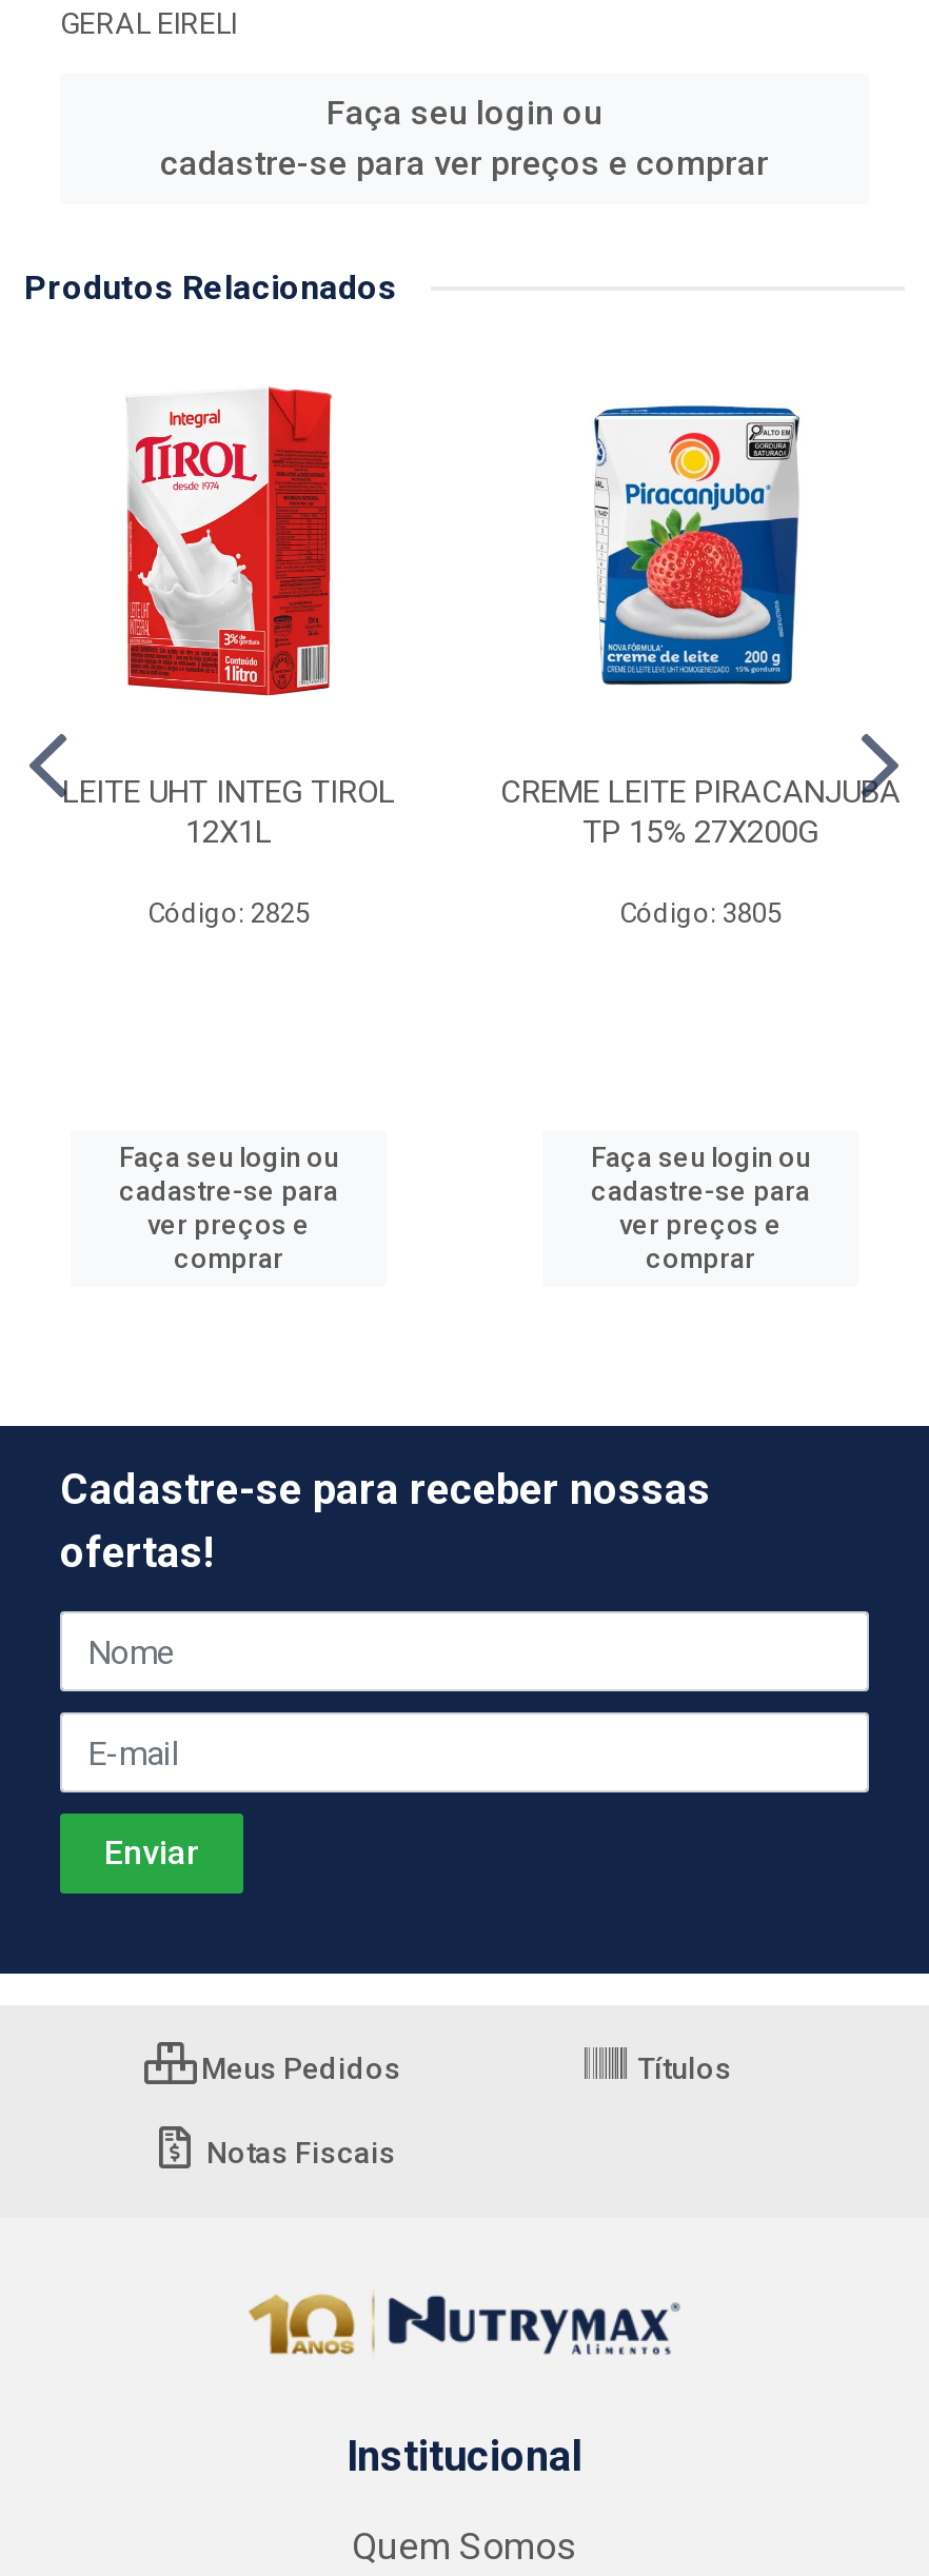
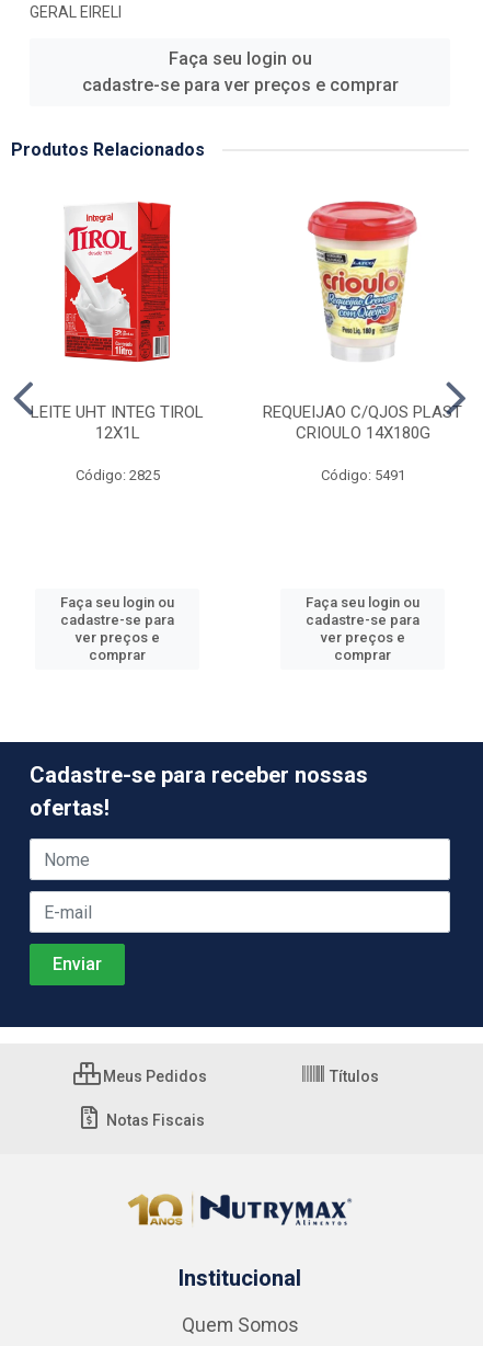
- [image]
- CREME LEITE PIRACANJUBA
- TP 15% 27X200G
+ [image]
+ REQUEIJAO C/QJOS PLAST
+ CRIOULO 14X180G

- Código: 3805
+ Código: 5491
